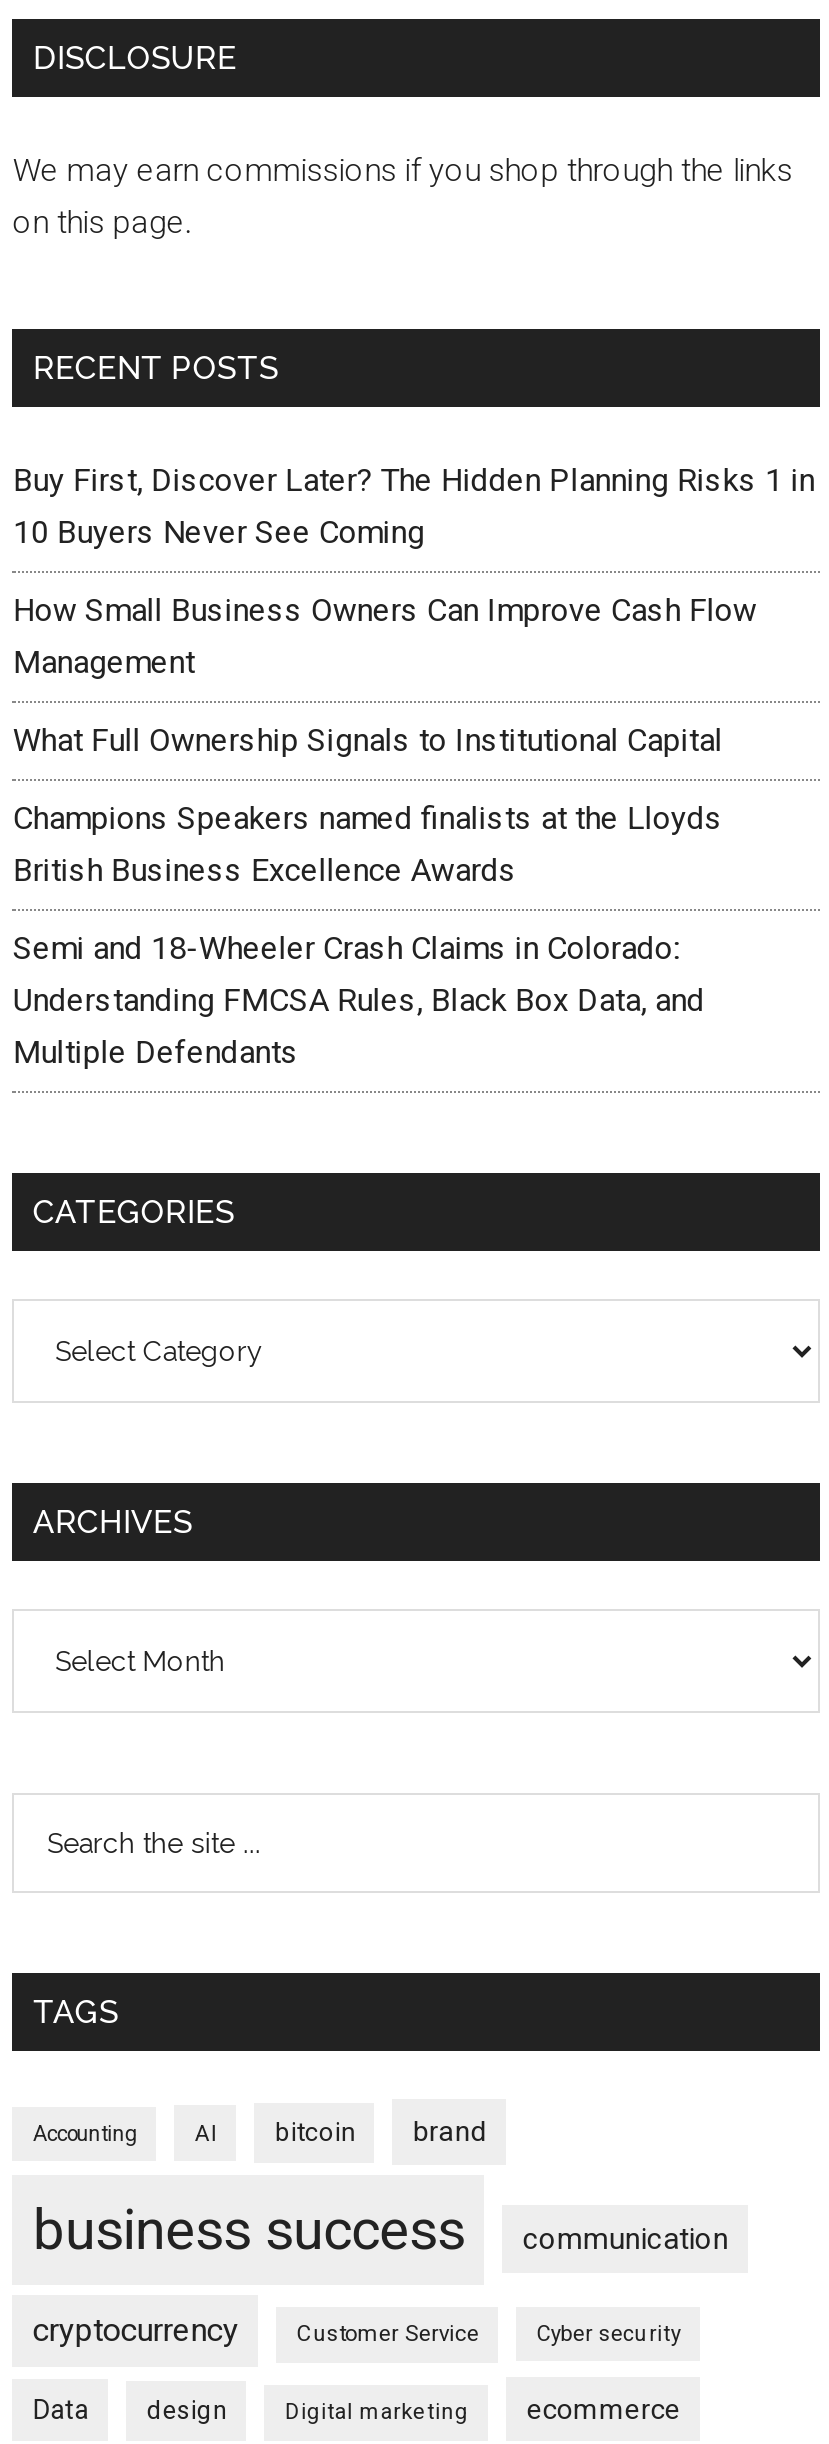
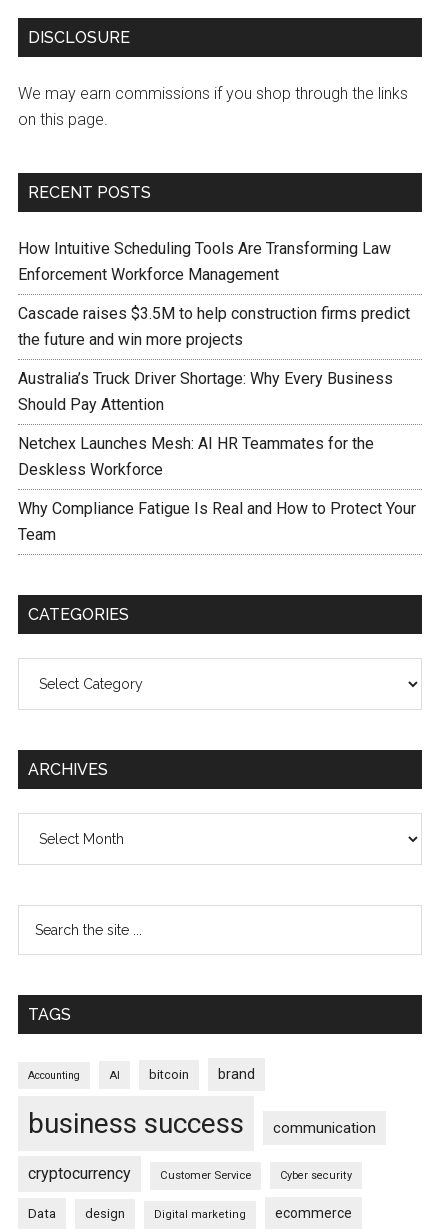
- Buy First, Discover Later? The Hidden Planning Risks 1 in
- 10 Buyers Never See Coming
+ How Intuitive Scheduling Tools Are Transforming Law
+ Enforcement Workforce Management

- How Small Business Owners Can Improve Cash Flow
- Management
+ Cascade raises $3.5M to help construction firms predict
+ the future and win more projects

- What Full Ownership Signals to Institutional Capital
+ Australia’s Truck Driver Shortage: Why Every Business
+ Should Pay Attention

- Champions Speakers named finalists at the Lloyds
- British Business Excellence Awards
+ Netchex Launches Mesh: AI HR Teammates for the
+ Deskless Workforce

- Semi and 18-Wheeler Crash Claims in Colorado:
- Understanding FMCSA Rules, Black Box Data, and
- Multiple Defendants
+ Why Compliance Fatigue Is Real and How to Protect Your
+ Team
